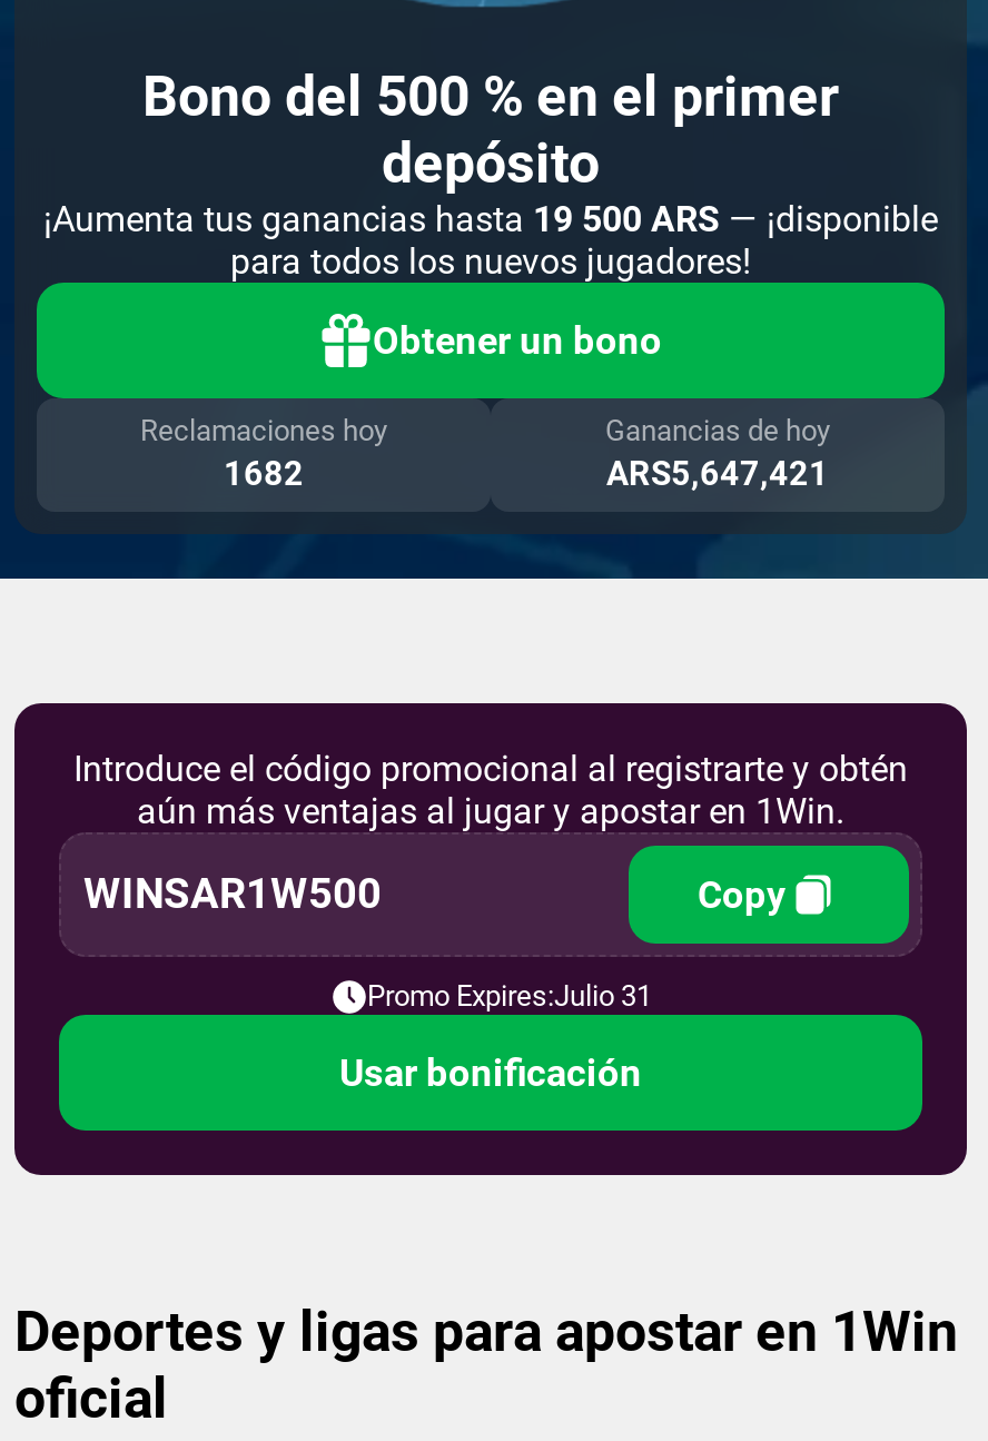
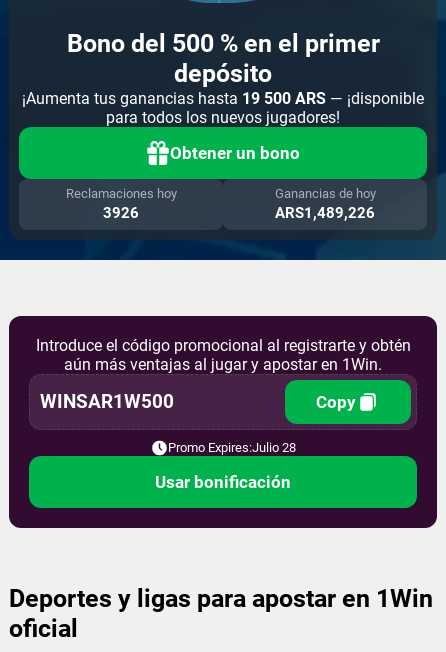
- 1682
+ 3926

- ARS5,647,421
+ ARS1,489,226

- Promo Expires:Julio 31
+ Promo Expires:Julio 28
